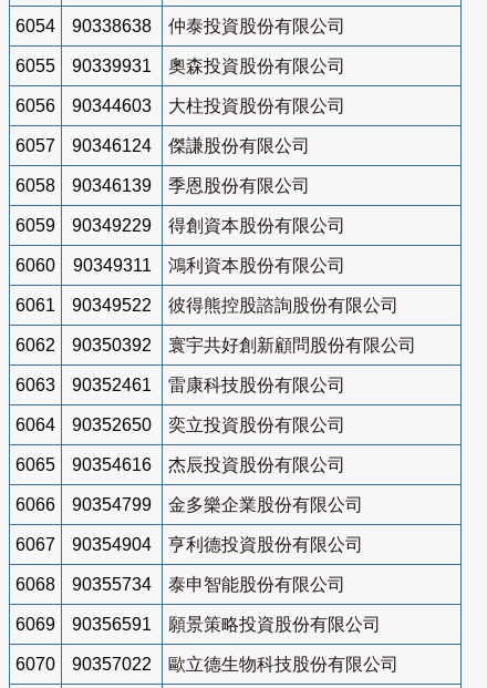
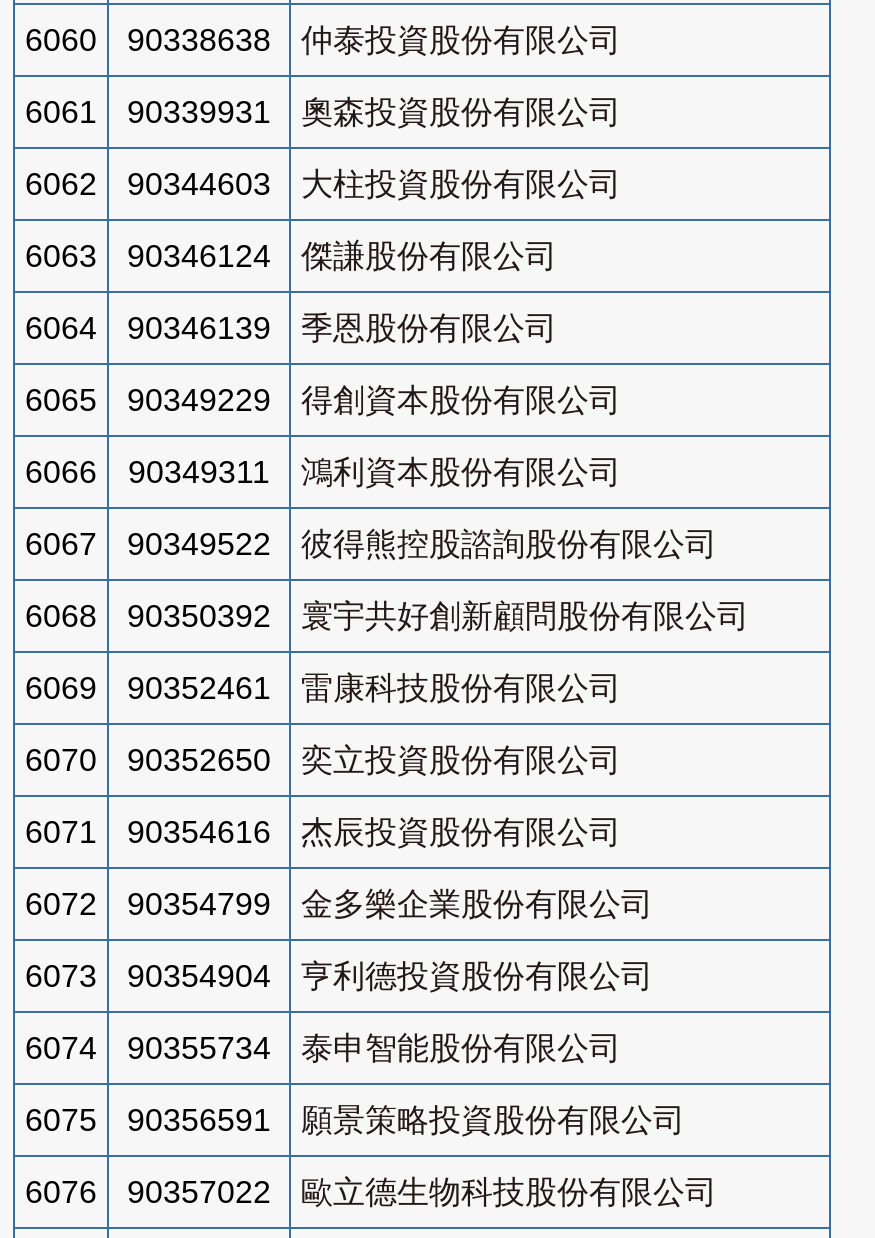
- 6054 90338638 仲泰投資股份有限公司
+ 6060 90338638 仲泰投資股份有限公司

- 6055 90339931 奧森投資股份有限公司
+ 6061 90339931 奧森投資股份有限公司

- 6056 90344603 大柱投資股份有限公司
+ 6062 90344603 大柱投資股份有限公司

- 6057 90346124 傑謙股份有限公司
+ 6063 90346124 傑謙股份有限公司

- 6058 90346139 季恩股份有限公司
+ 6064 90346139 季恩股份有限公司

- 6059 90349229 得創資本股份有限公司
+ 6065 90349229 得創資本股份有限公司

- 6060 90349311 鴻利資本股份有限公司
+ 6066 90349311 鴻利資本股份有限公司

- 6061 90349522 彼得熊控股諮詢股份有限公司
+ 6067 90349522 彼得熊控股諮詢股份有限公司

- 6062 90350392 寰宇共好創新顧問股份有限公司
+ 6068 90350392 寰宇共好創新顧問股份有限公司

- 6063 90352461 雷康科技股份有限公司
+ 6069 90352461 雷康科技股份有限公司

- 6064 90352650 奕立投資股份有限公司
+ 6070 90352650 奕立投資股份有限公司

- 6065 90354616 杰辰投資股份有限公司
+ 6071 90354616 杰辰投資股份有限公司

- 6066 90354799 金多樂企業股份有限公司
+ 6072 90354799 金多樂企業股份有限公司

- 6067 90354904 亨利德投資股份有限公司
+ 6073 90354904 亨利德投資股份有限公司

- 6068 90355734 泰申智能股份有限公司
+ 6074 90355734 泰申智能股份有限公司

- 6069 90356591 願景策略投資股份有限公司
+ 6075 90356591 願景策略投資股份有限公司

- 6070 90357022 歐立德生物科技股份有限公司
+ 6076 90357022 歐立德生物科技股份有限公司
